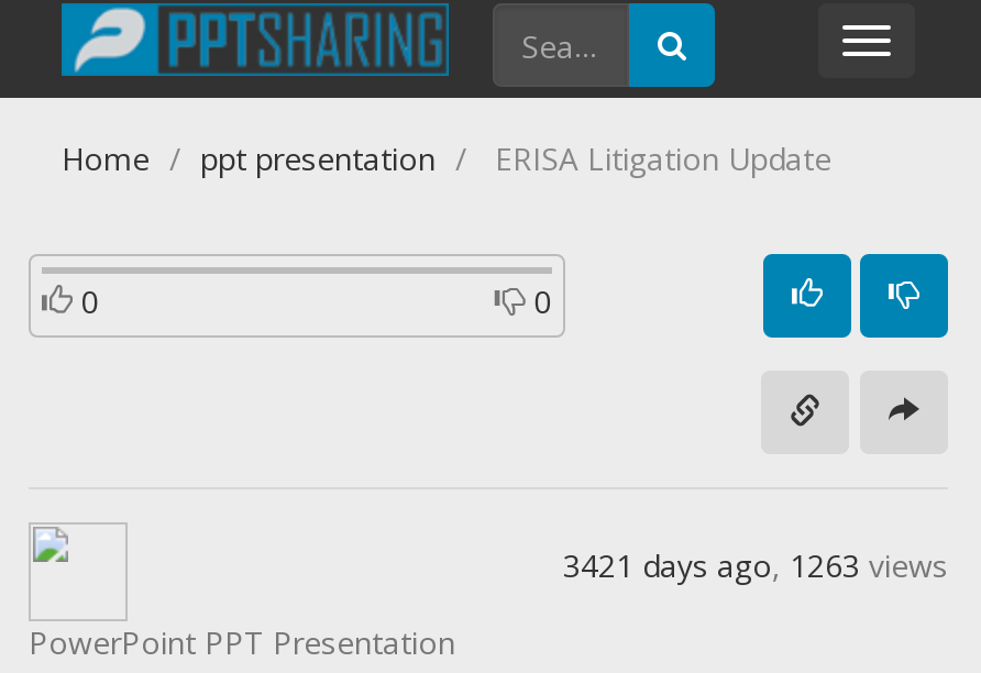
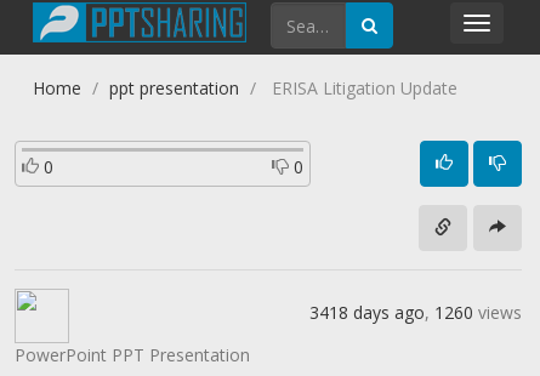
- 3421 days ago, 1263 views
+ 3418 days ago, 1260 views
